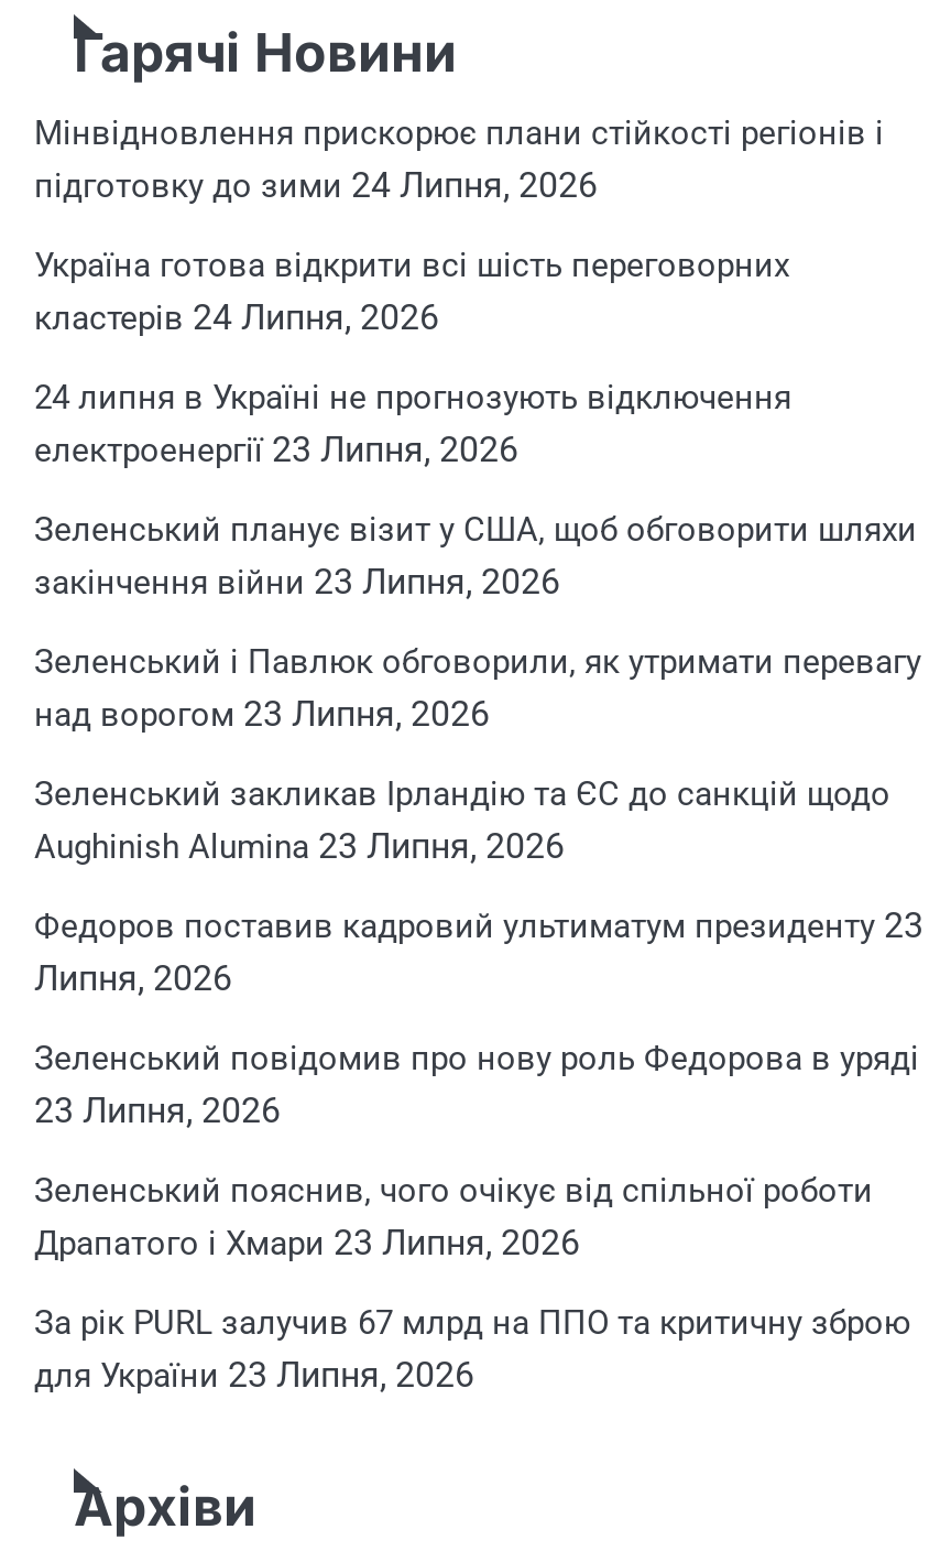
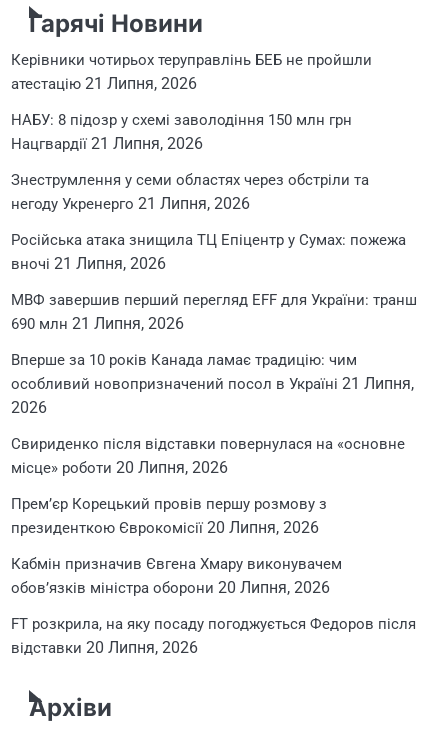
- Мінвідновлення прискорює плани стійкості регіонів і
- підготовку до зими 24 Липня, 2026
+ Керівники чотирьох теруправлінь БЕБ не пройшли
+ атестацію 21 Липня, 2026

- Україна готова відкрити всі шість переговорних
- кластерів 24 Липня, 2026
+ НАБУ: 8 підозр у схемі заволодіння 150 млн грн
+ Нацгвардії 21 Липня, 2026

- 24 липня в Україні не прогнозують відключення
- електроенергії 23 Липня, 2026
+ Знеструмлення у семи областях через обстріли та
+ негоду Укренерго 21 Липня, 2026

- Зеленський планує візит у США, щоб обговорити шляхи
- закінчення війни 23 Липня, 2026
+ Російська атака знищила ТЦ Епіцентр у Сумах: пожежа
+ вночі 21 Липня, 2026

- Зеленський і Павлюк обговорили, як утримати перевагу
- над ворогом 23 Липня, 2026
+ МВФ завершив перший перегляд EFF для України: транш
+ 690 млн 21 Липня, 2026

- Зеленський закликав Ірландію та ЄС до санкцій щодо
- Aughinish Alumina 23 Липня, 2026
+ Вперше за 10 років Канада ламає традицію: чим
+ особливий новопризначений посол в Україні 21 Липня,
+ 2026

- Федоров поставив кадровий ультиматум президенту 23
- Липня, 2026
+ Свириденко після відставки повернулася на «основне
+ місце» роботи 20 Липня, 2026

- Зеленський повідомив про нову роль Федорова в уряді
- 23 Липня, 2026
+ Прем’єр Корецький провів першу розмову з
+ президенткою Єврокомісії 20 Липня, 2026

- Зеленський пояснив, чого очікує від спільної роботи
- Драпатого і Хмари 23 Липня, 2026
+ Кабмін призначив Євгена Хмару виконувачем
+ обов’язків міністра оборони 20 Липня, 2026

- За рік PURL залучив 67 млрд на ППО та критичну зброю
- для України 23 Липня, 2026
+ FT розкрила, на яку посаду погоджується Федоров після
+ відставки 20 Липня, 2026
